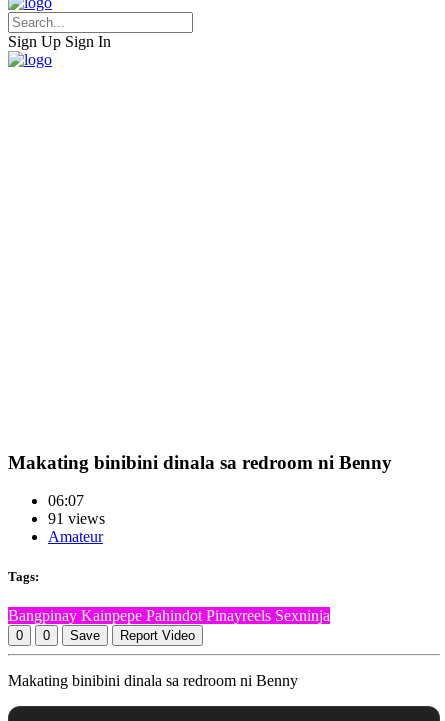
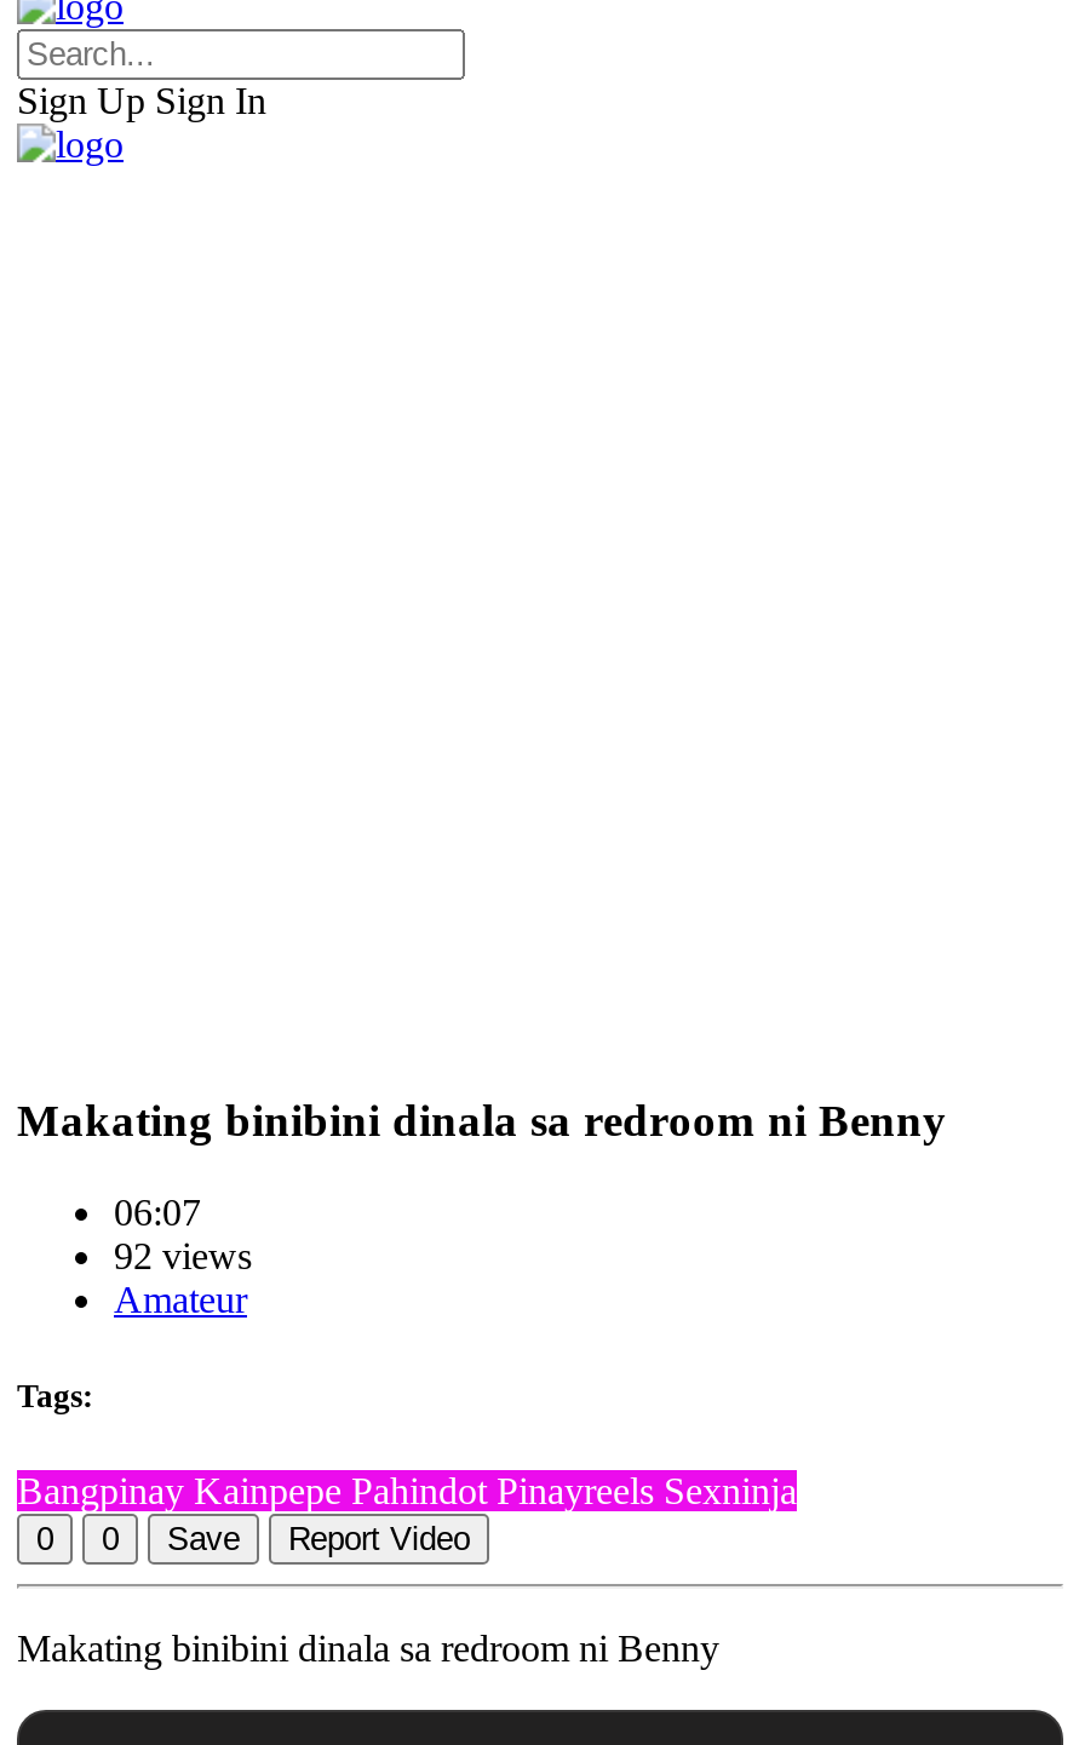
- 91 views
+ 92 views
